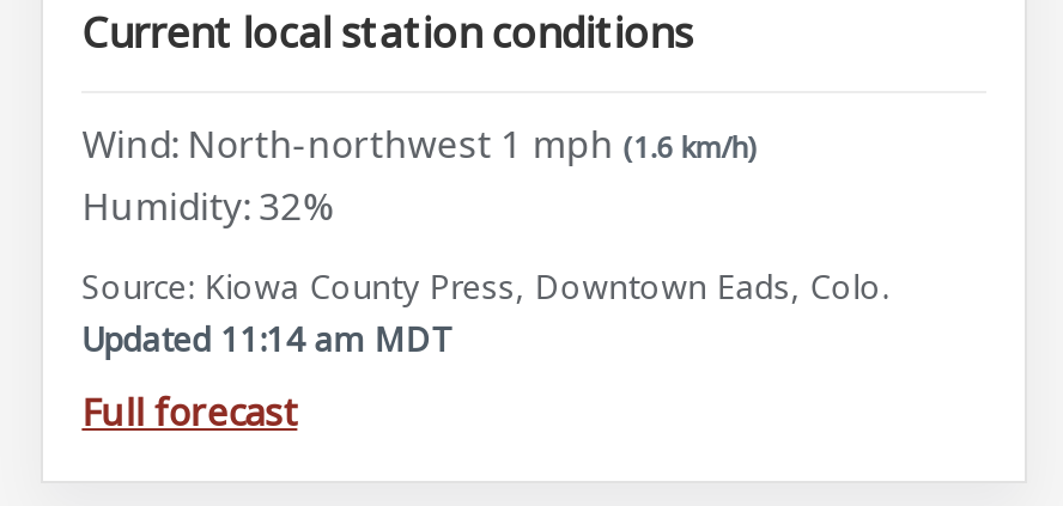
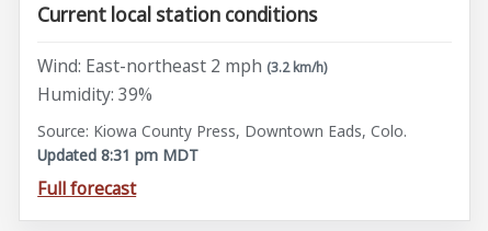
- Wind: North-northwest 1 mph (1.6 km/h)
+ Wind: East-northeast 2 mph (3.2 km/h)

- Humidity: 32%
+ Humidity: 39%

- Updated 11:14 am MDT
+ Updated 8:31 pm MDT
